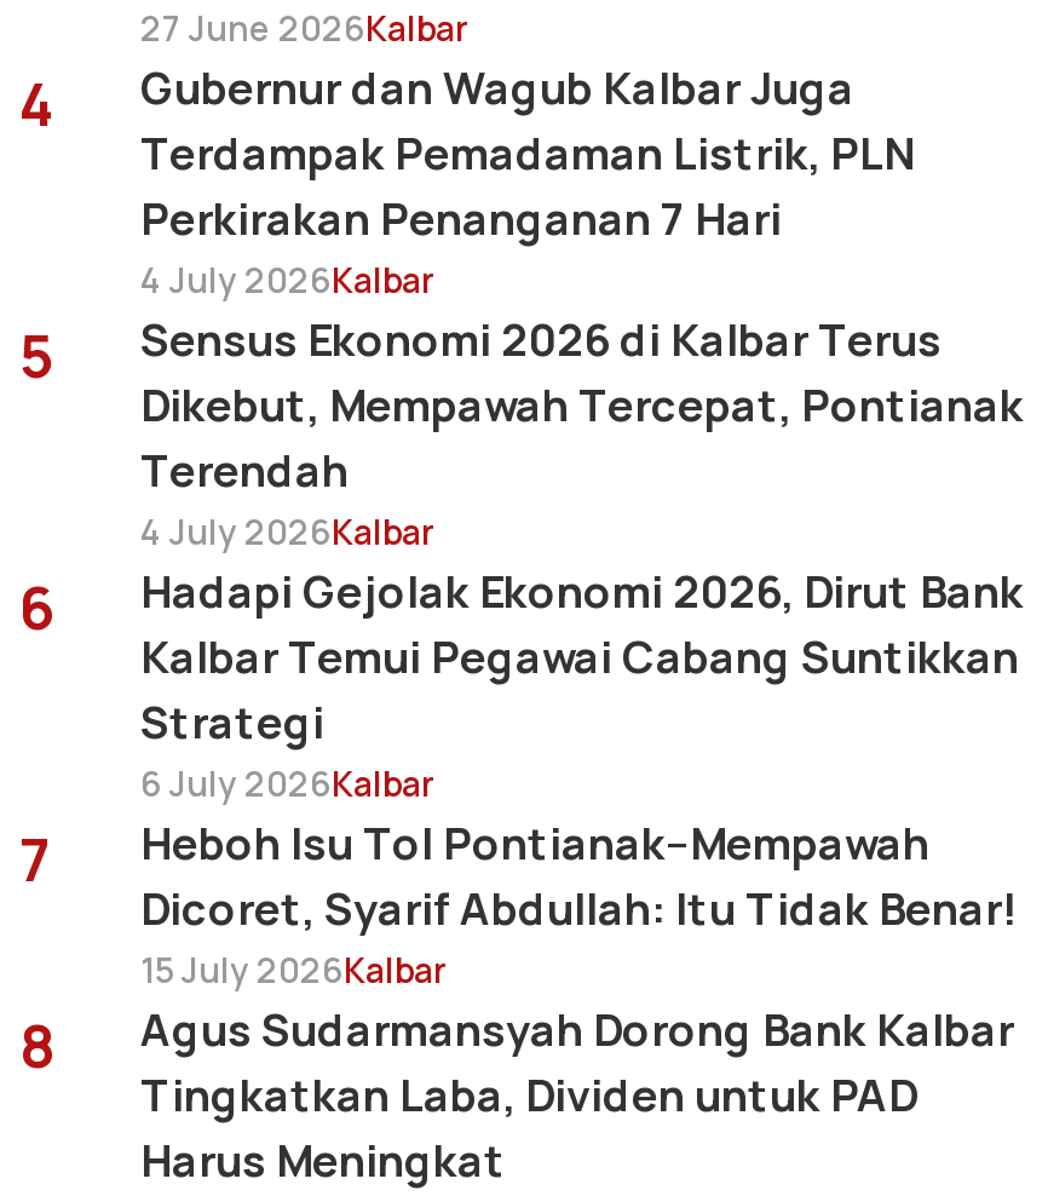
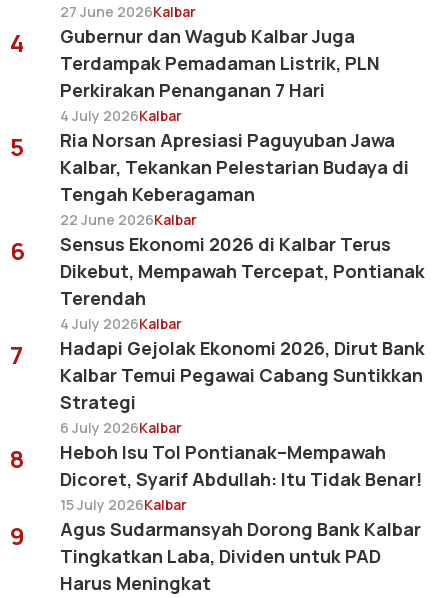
+ Ria Norsan Apresiasi Paguyuban Jawa
+ Kalbar, Tekankan Pelestarian Budaya di
+ Tengah Keberagaman
+ 22 June 2026Kalbar
+ 6

- 6 Hadapi Gejolak Ekonomi 2026, Dirut Bank
+ 7 Hadapi Gejolak Ekonomi 2026, Dirut Bank

- 7 Heboh Isu Tol Pontianak–Mempawah
+ 8 Heboh Isu Tol Pontianak–Mempawah

- 8 Agus Sudarmansyah Dorong Bank Kalbar
+ 9 Agus Sudarmansyah Dorong Bank Kalbar
